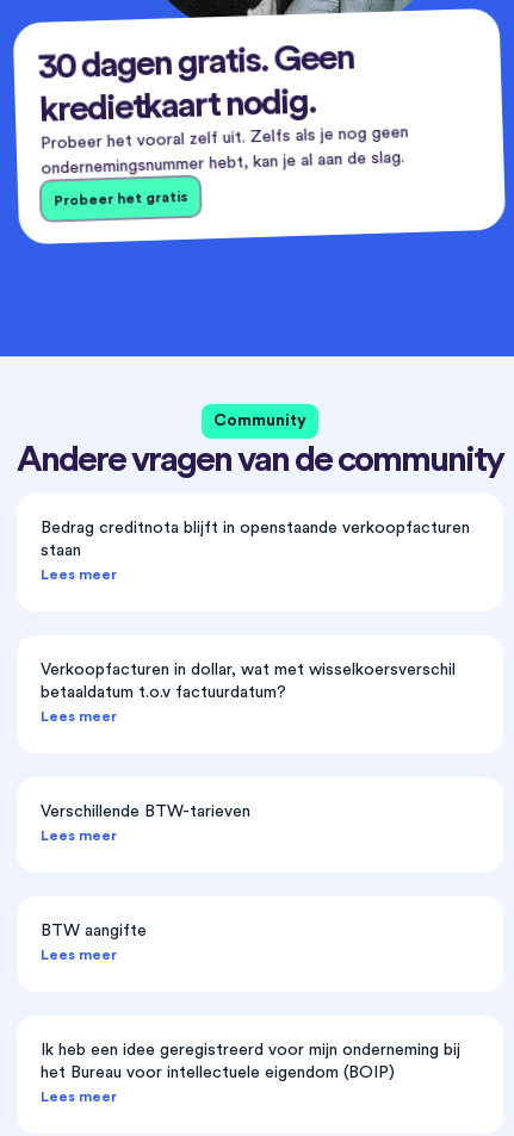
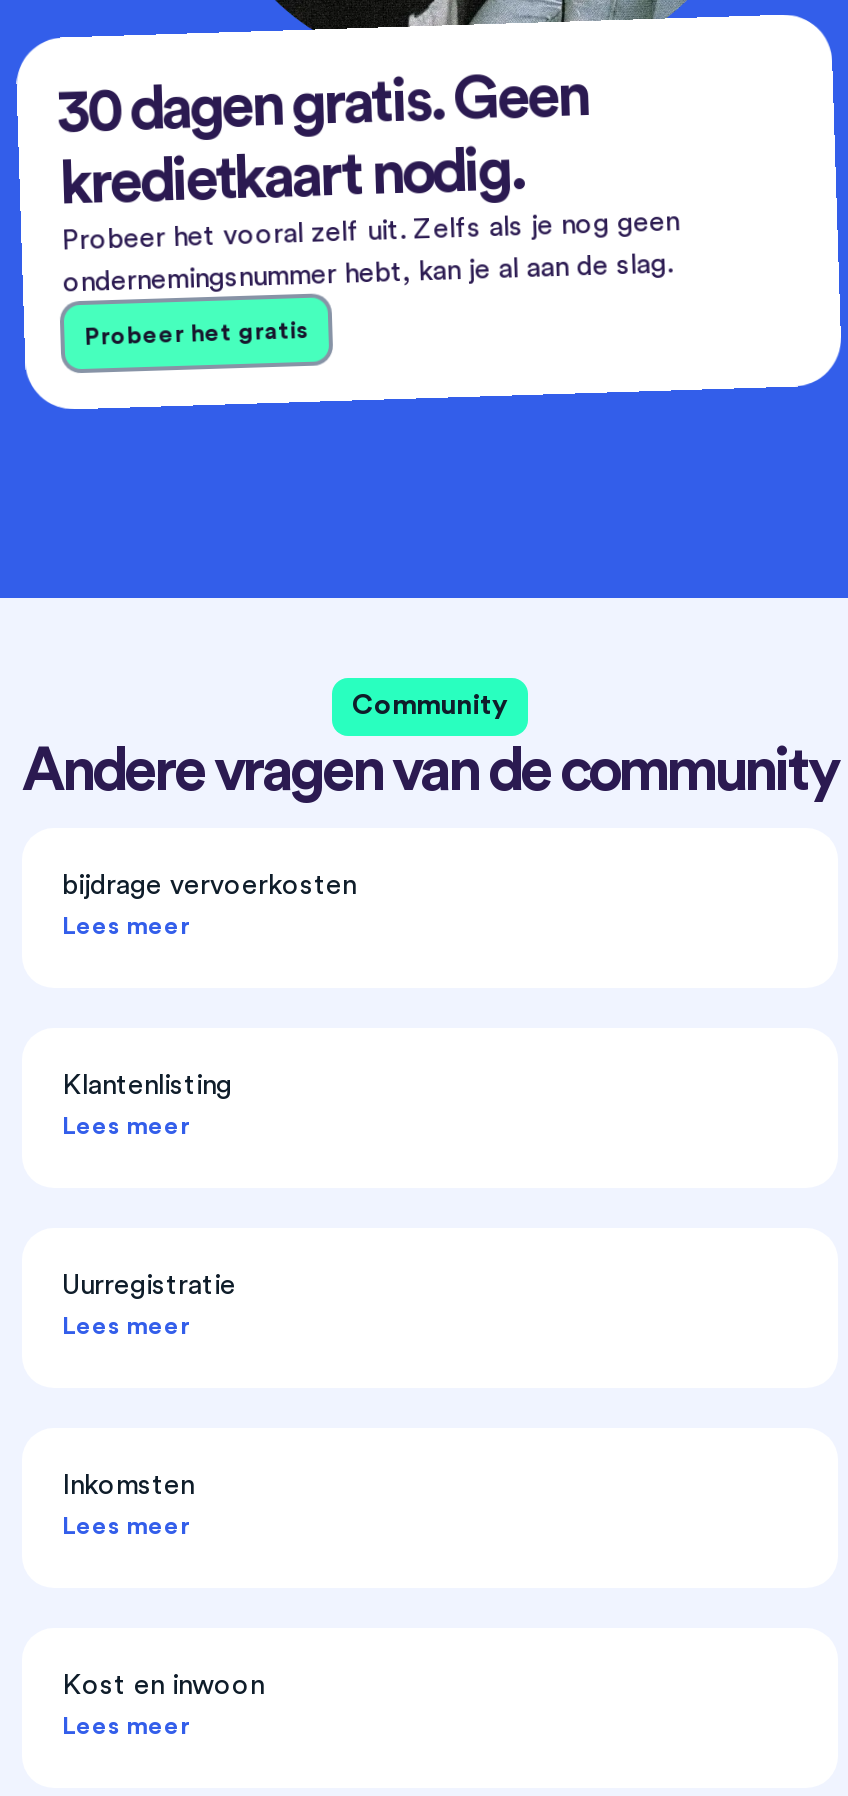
- Bedrag creditnota blijft in openstaande verkoopfacturen
- staan
+ bijdrage vervoerkosten

- Verkoopfacturen in dollar, wat met wisselkoersverschil
- betaaldatum t.o.v factuurdatum?
+ Klantenlisting

- Verschillende BTW-tarieven
+ Uurregistratie

- BTW aangifte
+ Inkomsten

- Ik heb een idee geregistreerd voor mijn onderneming bij
- het Bureau voor intellectuele eigendom (BOIP)
+ Kost en inwoon
